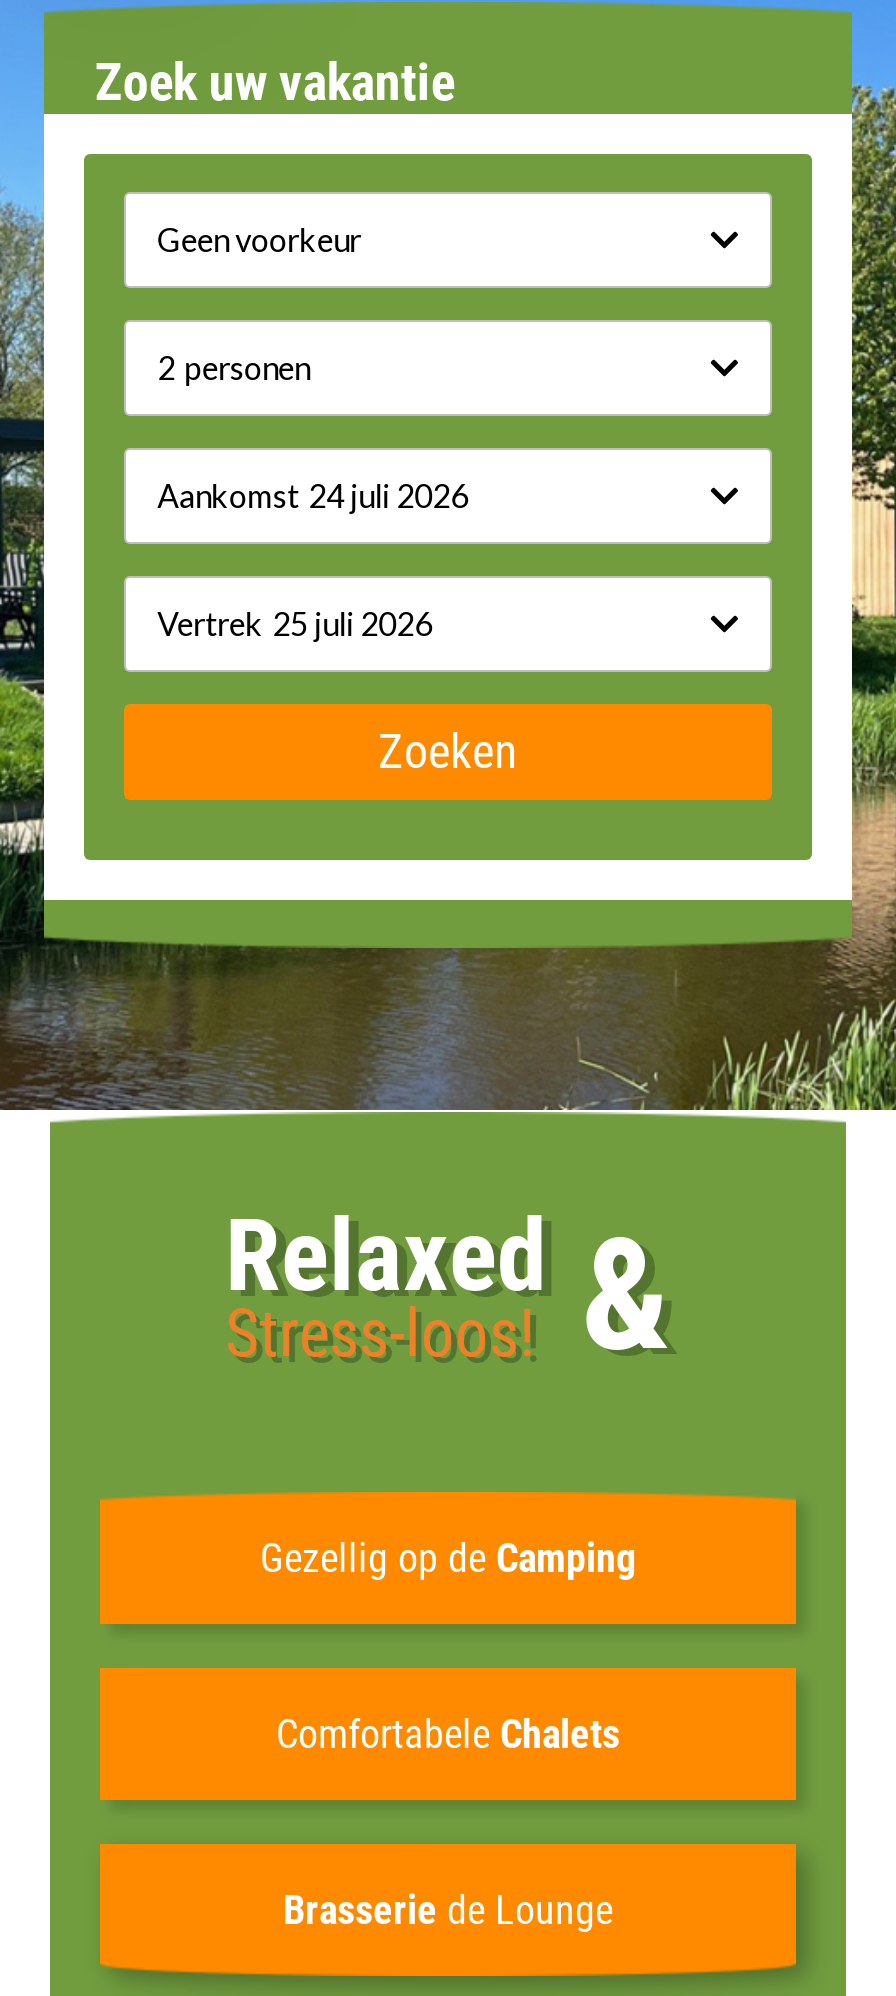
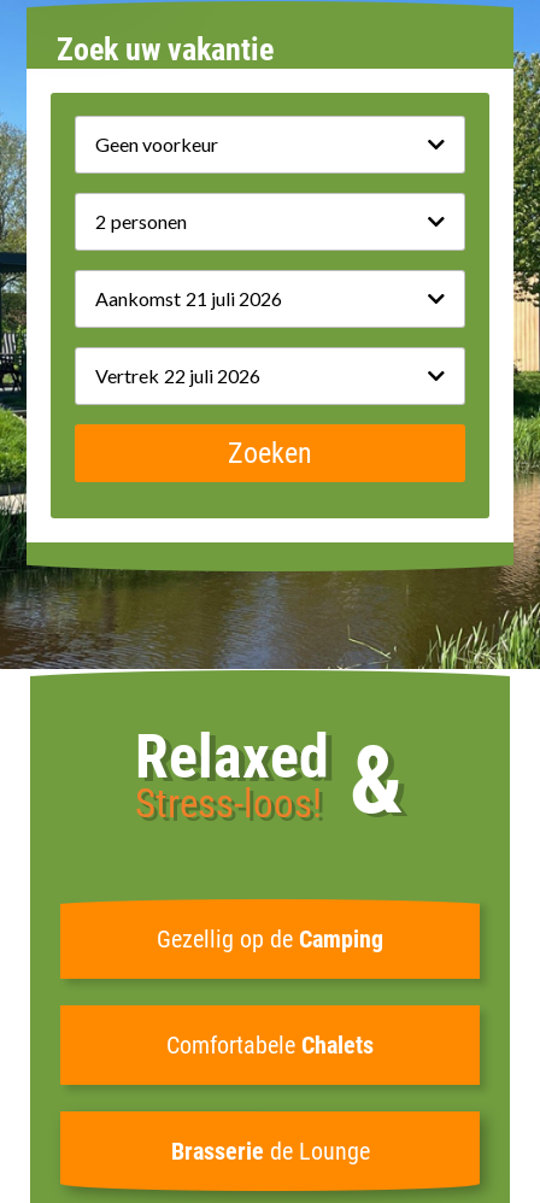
- Aankomst 24 juli 2026
+ Aankomst 21 juli 2026

- Vertrek 25 juli 2026
+ Vertrek 22 juli 2026
